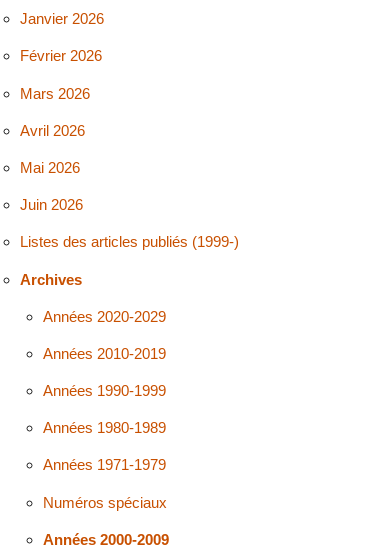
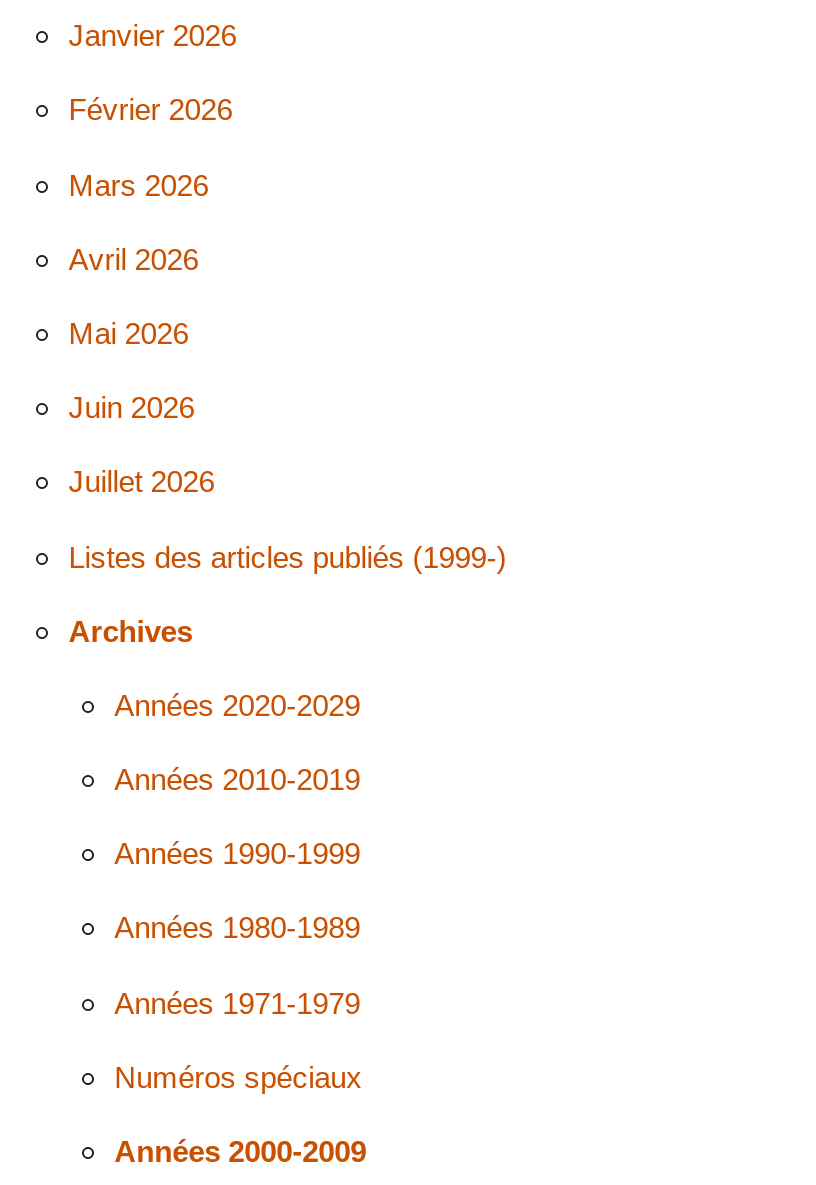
+ Juillet 2026
